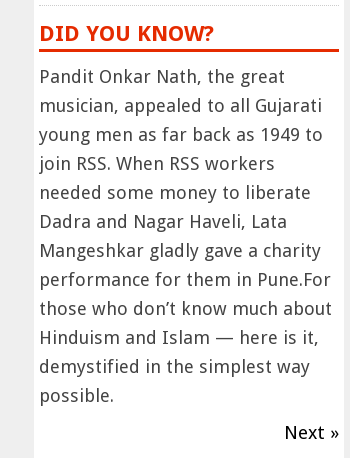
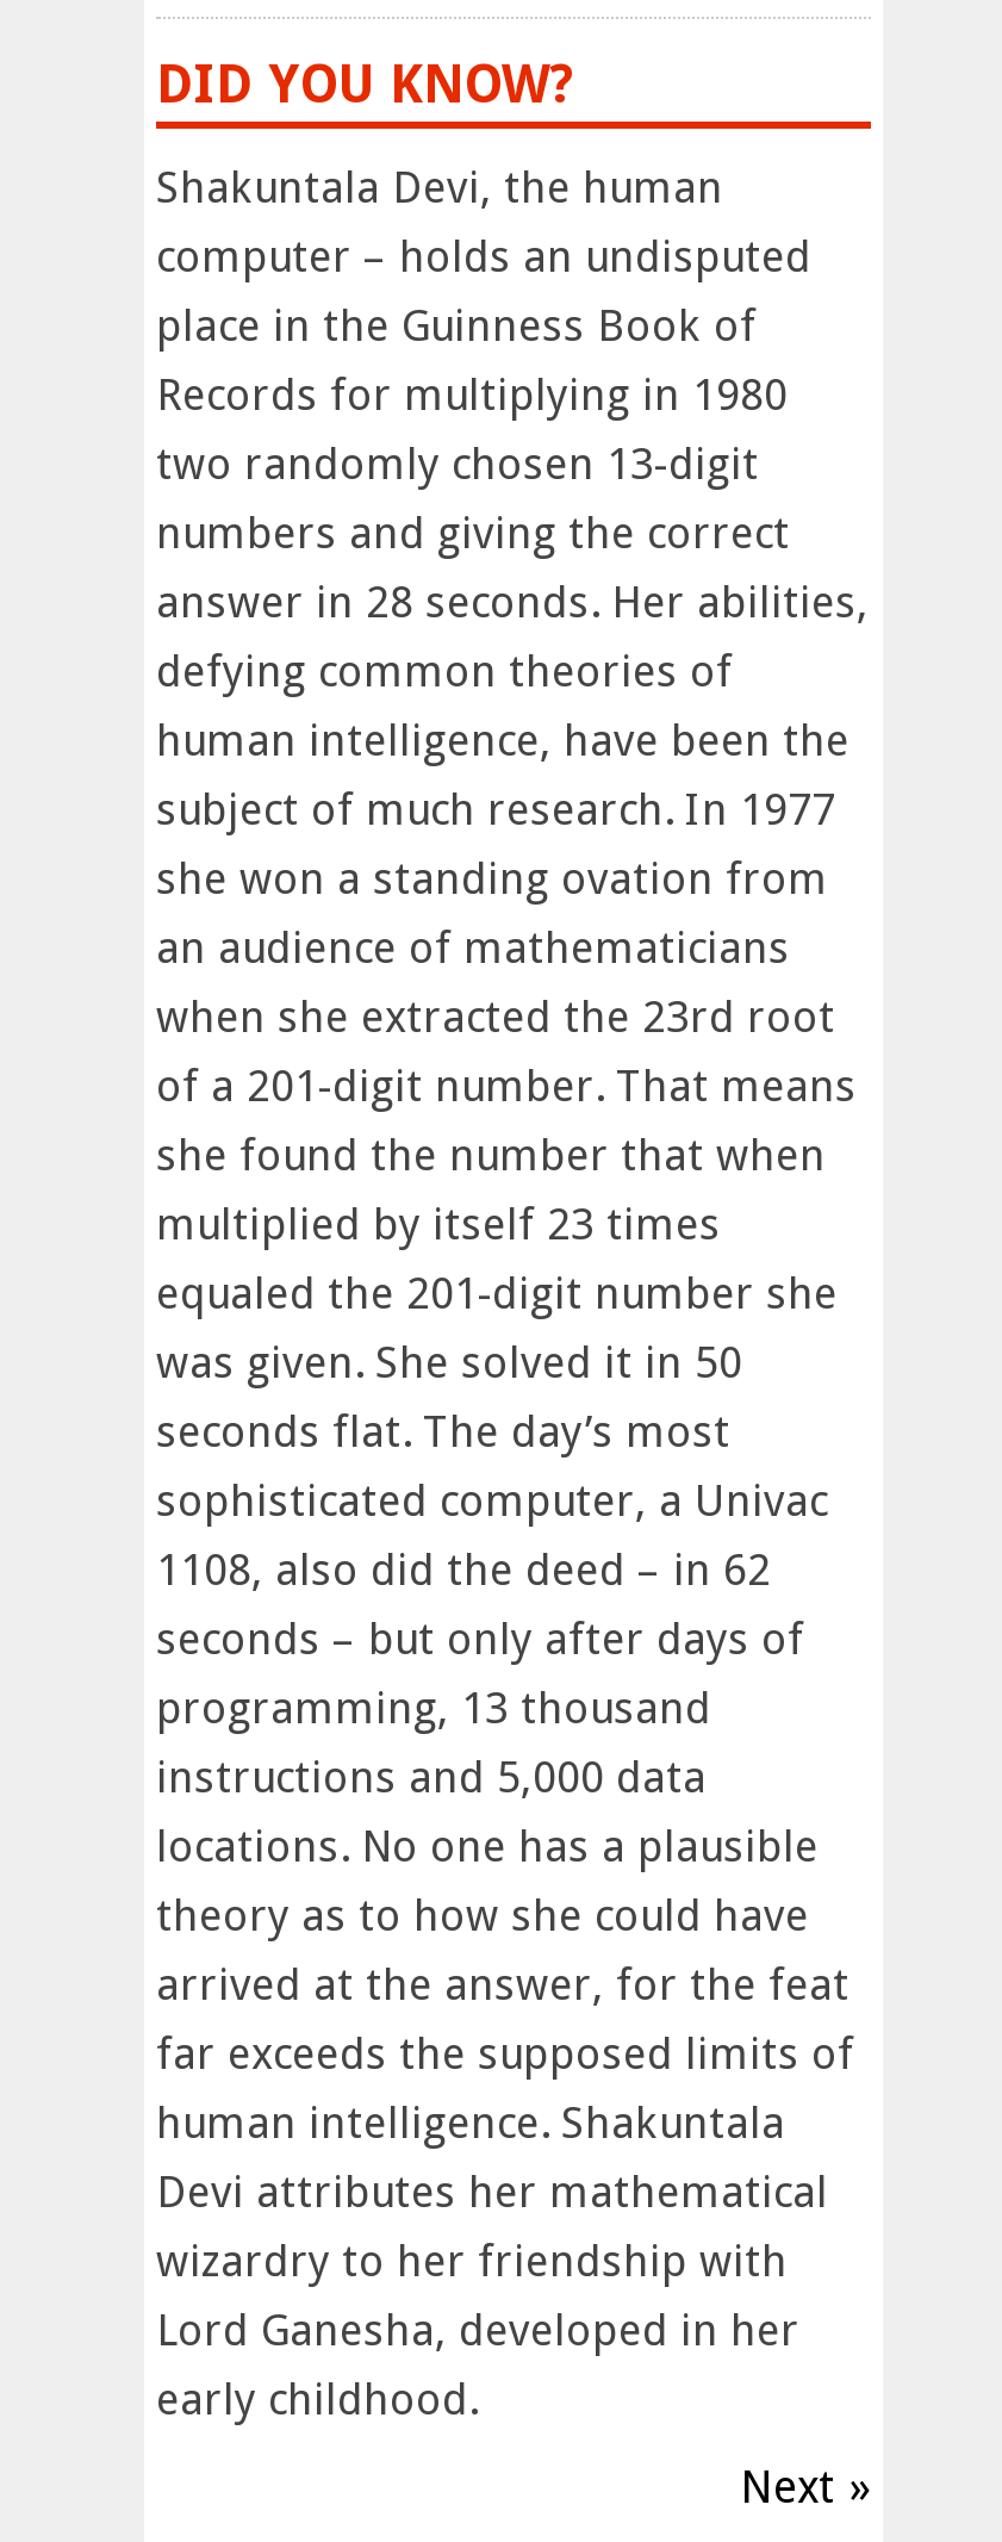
- Pandit Onkar Nath, the great
- musician, appealed to all Gujarati
- young men as far back as 1949 to
- join RSS. When RSS workers
- needed some money to liberate
- Dadra and Nagar Haveli, Lata
- Mangeshkar gladly gave a charity
- performance for them in Pune.For
- those who don’t know much about
- Hinduism and Islam — here is it,
- demystified in the simplest way
- possible.
+ Shakuntala Devi, the human
+ computer – holds an undisputed
+ place in the Guinness Book of
+ Records for multiplying in 1980
+ two randomly chosen 13-digit
+ numbers and giving the correct
+ answer in 28 seconds. Her abilities,
+ defying common theories of
+ human intelligence, have been the
+ subject of much research. In 1977
+ she won a standing ovation from
+ an audience of mathematicians
+ when she extracted the 23rd root
+ of a 201-digit number. That means
+ she found the number that when
+ multiplied by itself 23 times
+ equaled the 201-digit number she
+ was given. She solved it in 50
+ seconds flat. The day’s most
+ sophisticated computer, a Univac
+ 1108, also did the deed – in 62
+ seconds – but only after days of
+ programming, 13 thousand
+ instructions and 5,000 data
+ locations. No one has a plausible
+ theory as to how she could have
+ arrived at the answer, for the feat
+ far exceeds the supposed limits of
+ human intelligence. Shakuntala
+ Devi attributes her mathematical
+ wizardry to her friendship with
+ Lord Ganesha, developed in her
+ early childhood.
